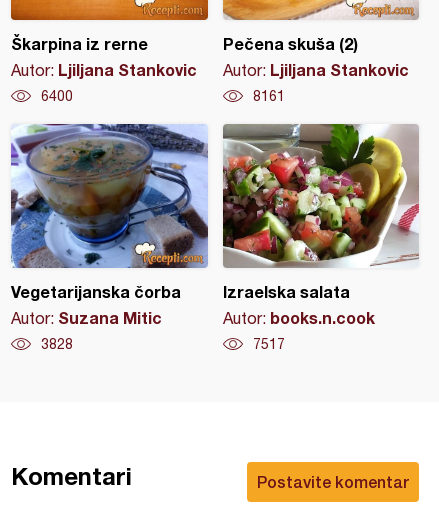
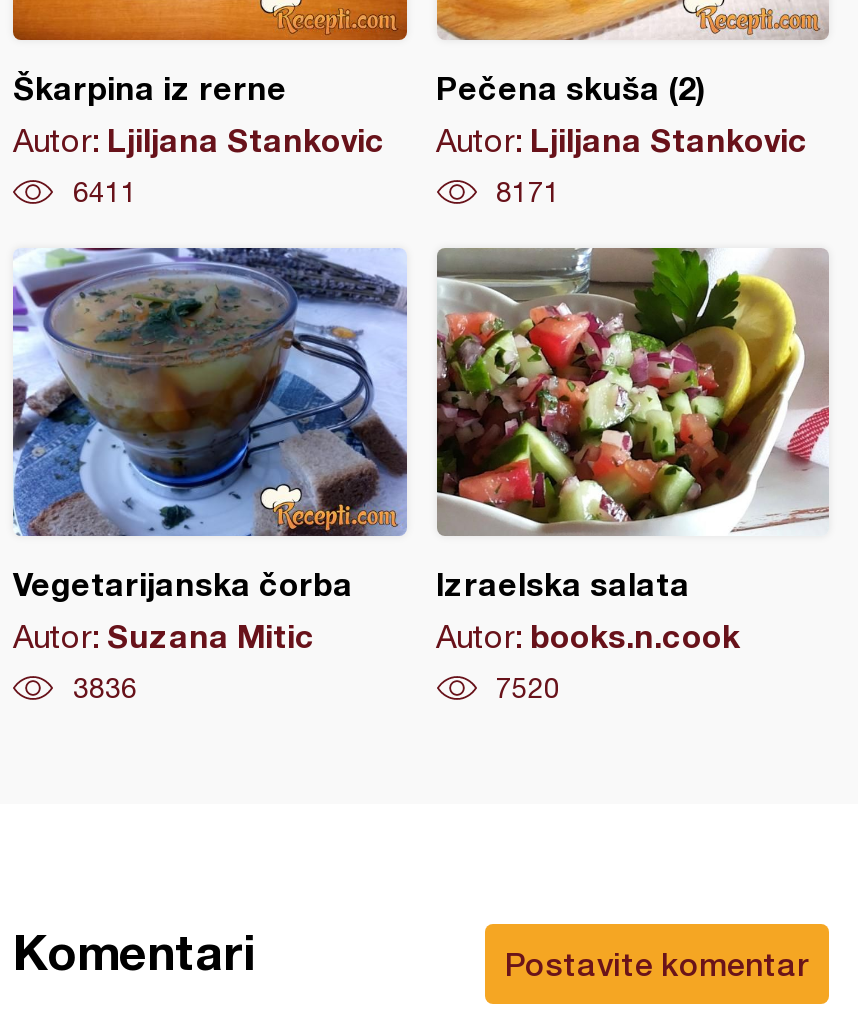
- 6400
+ 6411

- 8161
+ 8171

- 3828
+ 3836

- 7517
+ 7520
